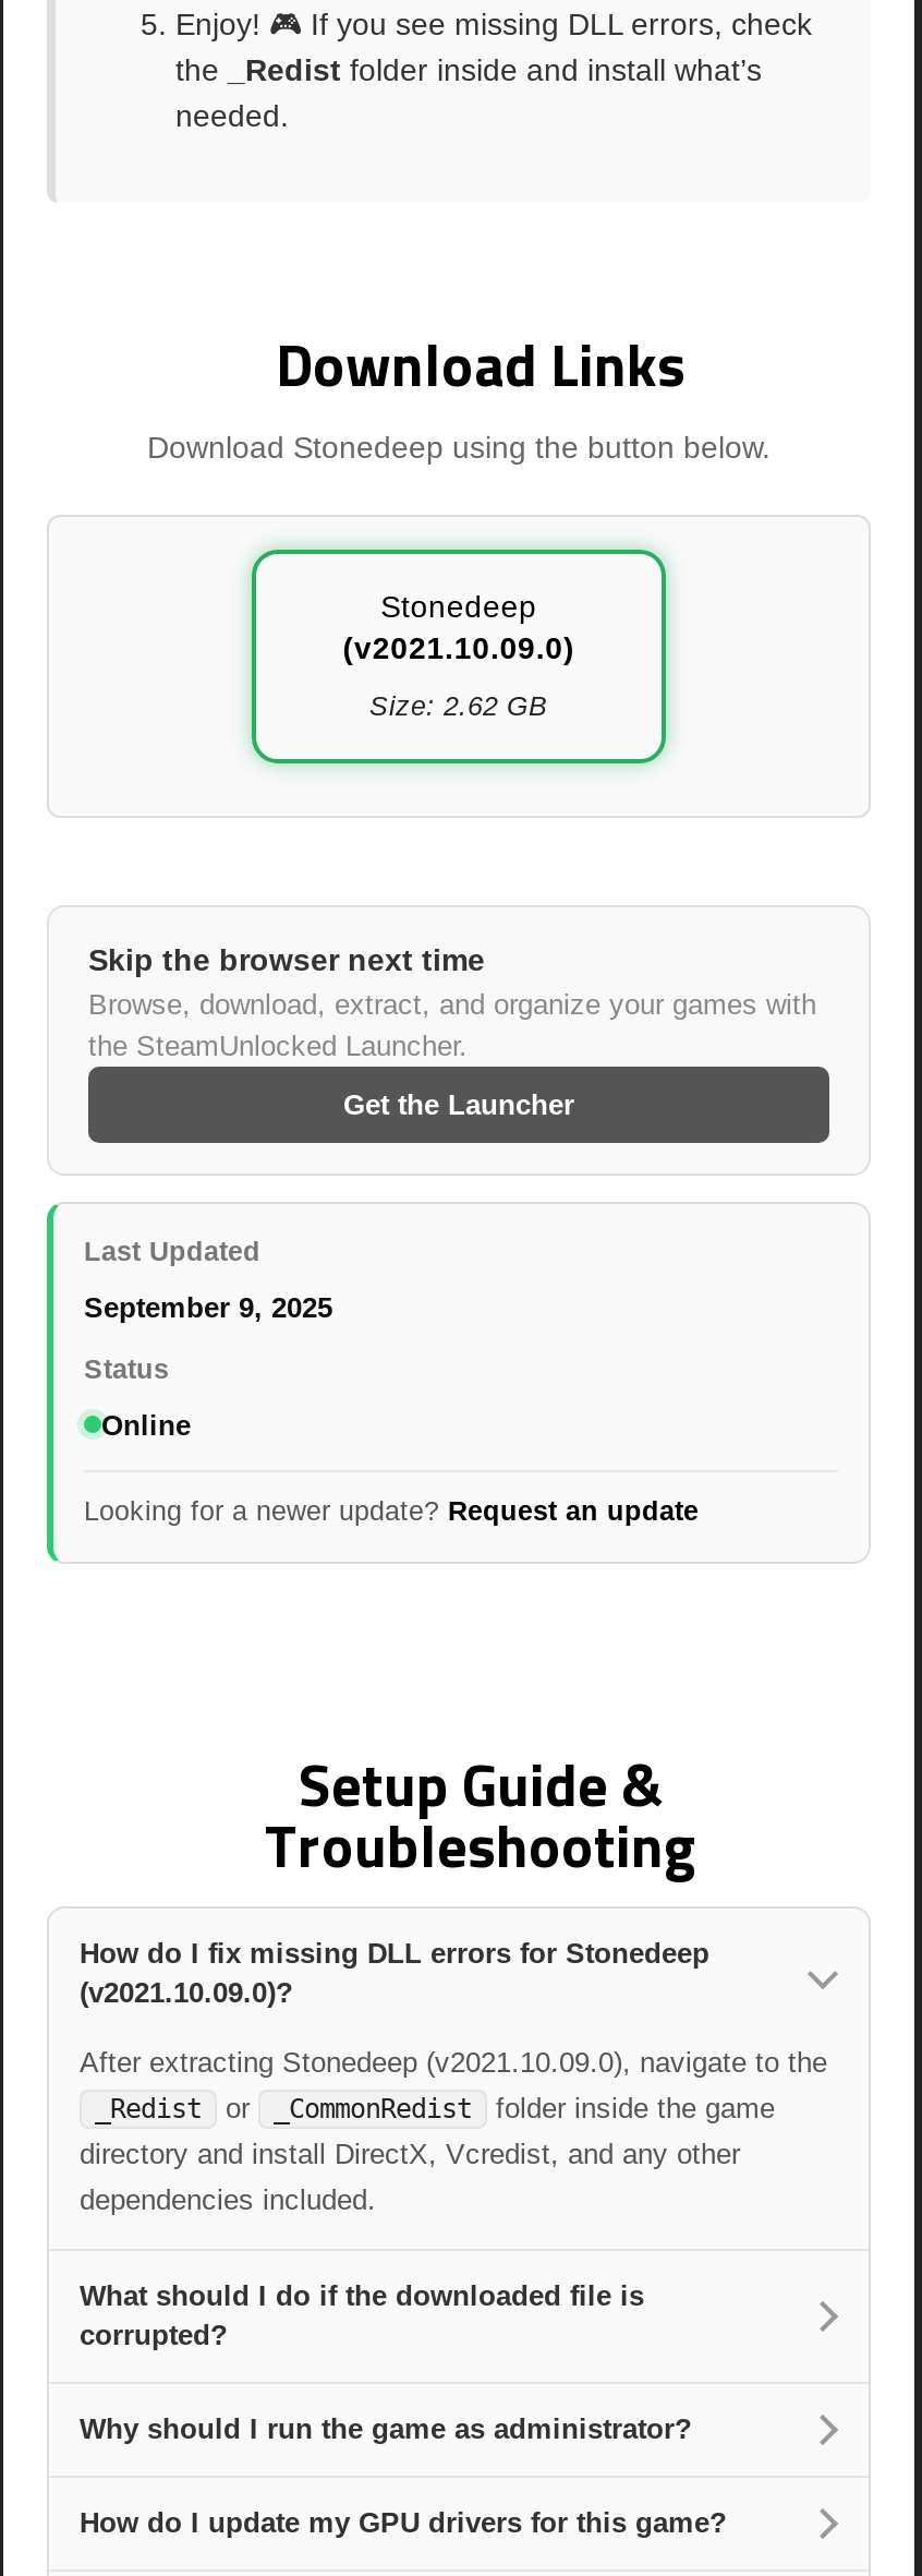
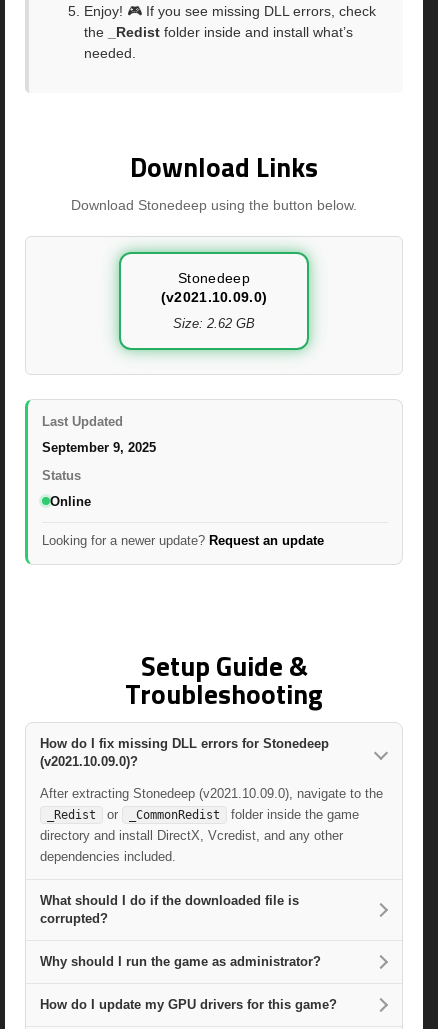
- Skip the browser next time
- Browse, download, extract, and organize your games with
- the SteamUnlocked Launcher.
- Get the Launcher
